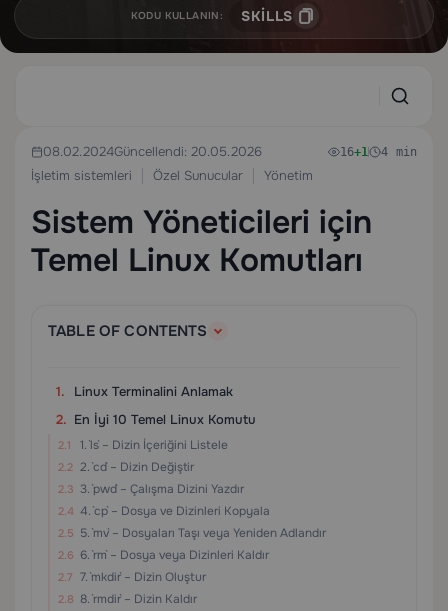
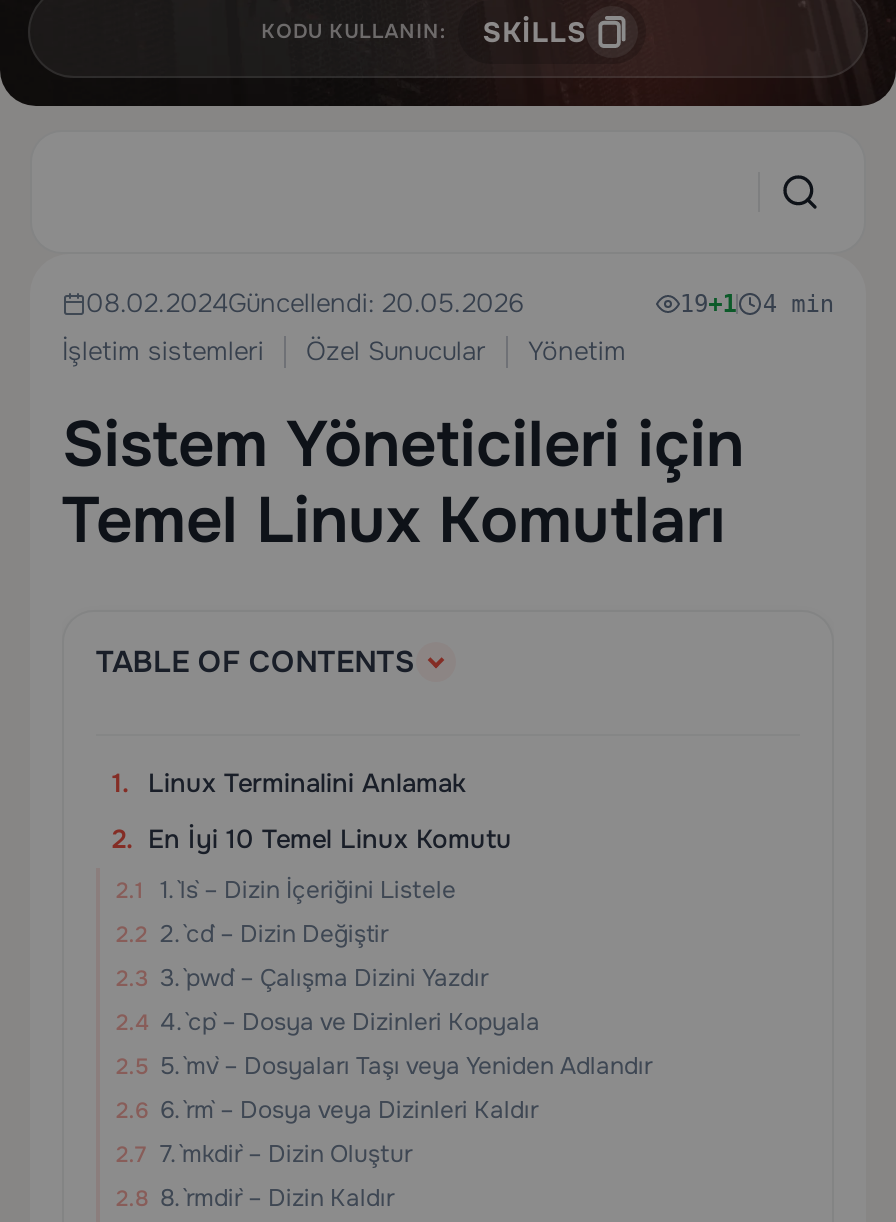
- 16+1 4 min
+ 19+1 4 min
